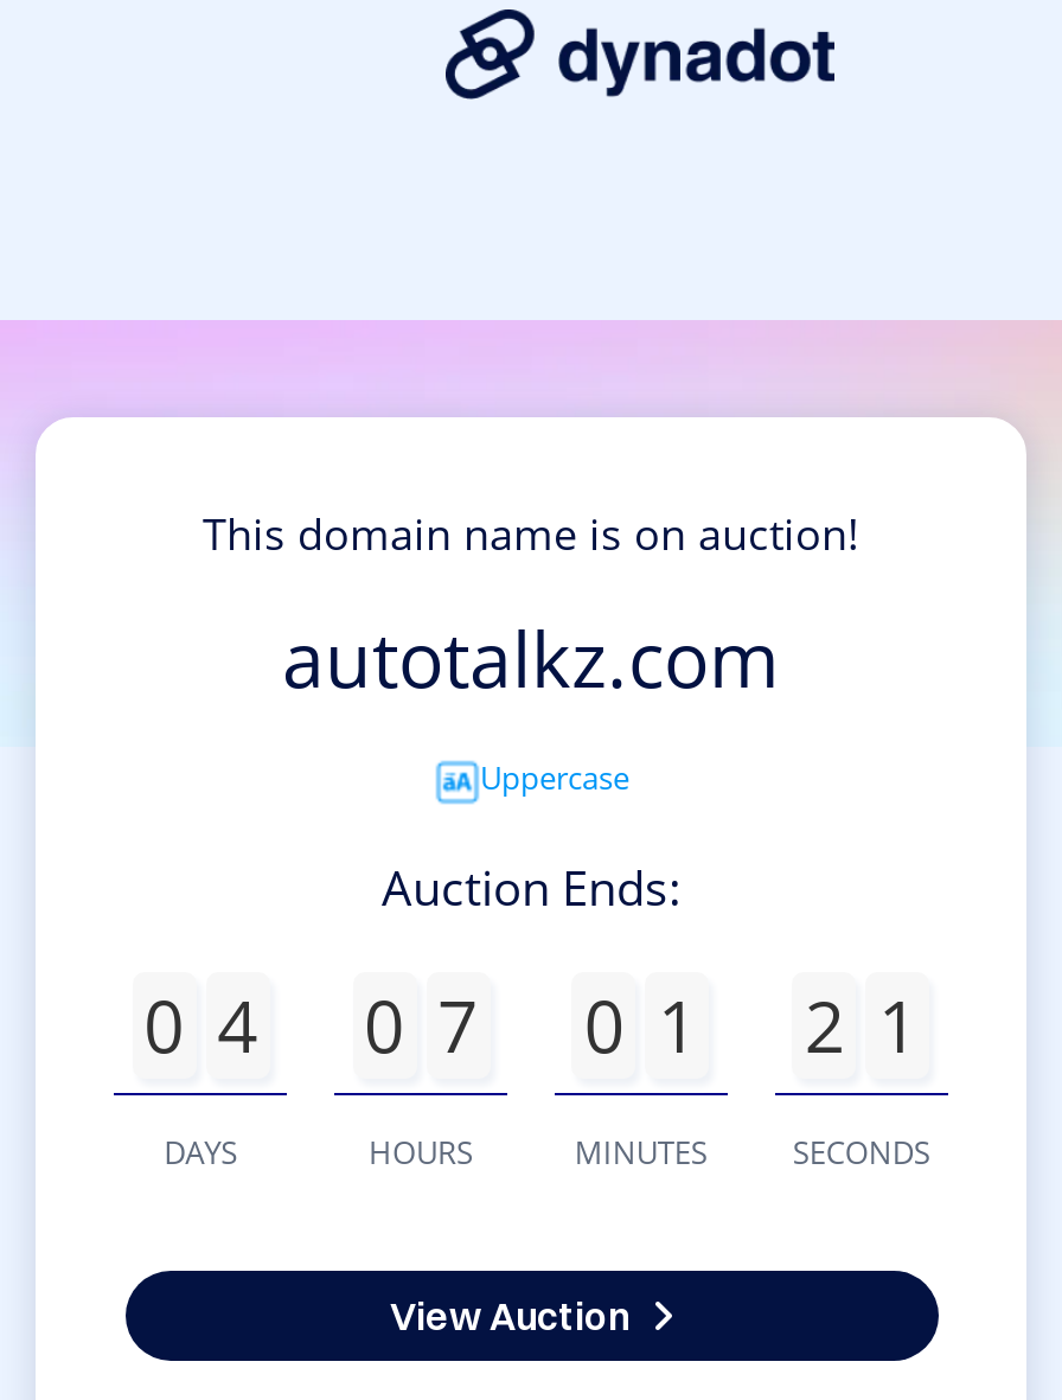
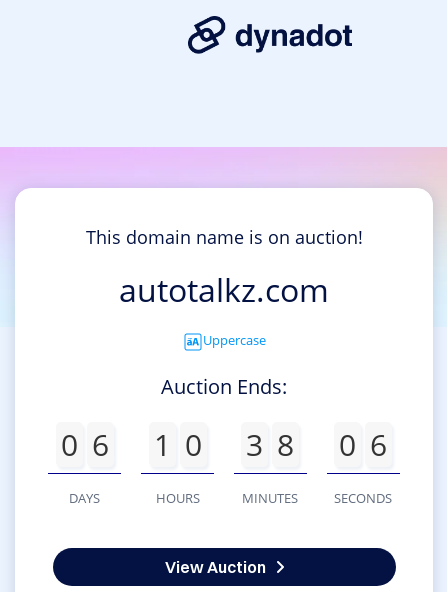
- 0 4
+ 0 6

- 0 7
+ 1 0

- 0 1
+ 3 8

- 2 1
+ 0 6
